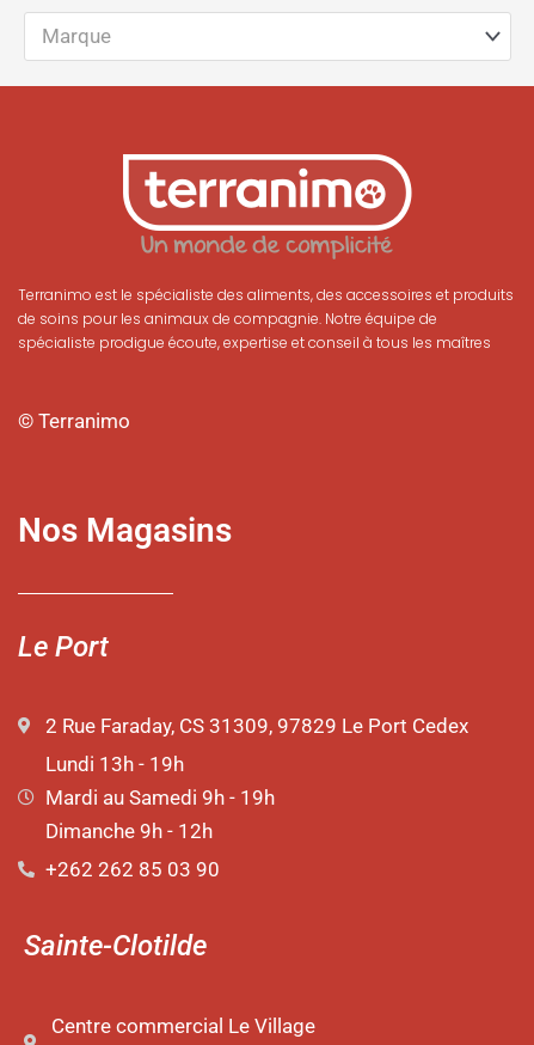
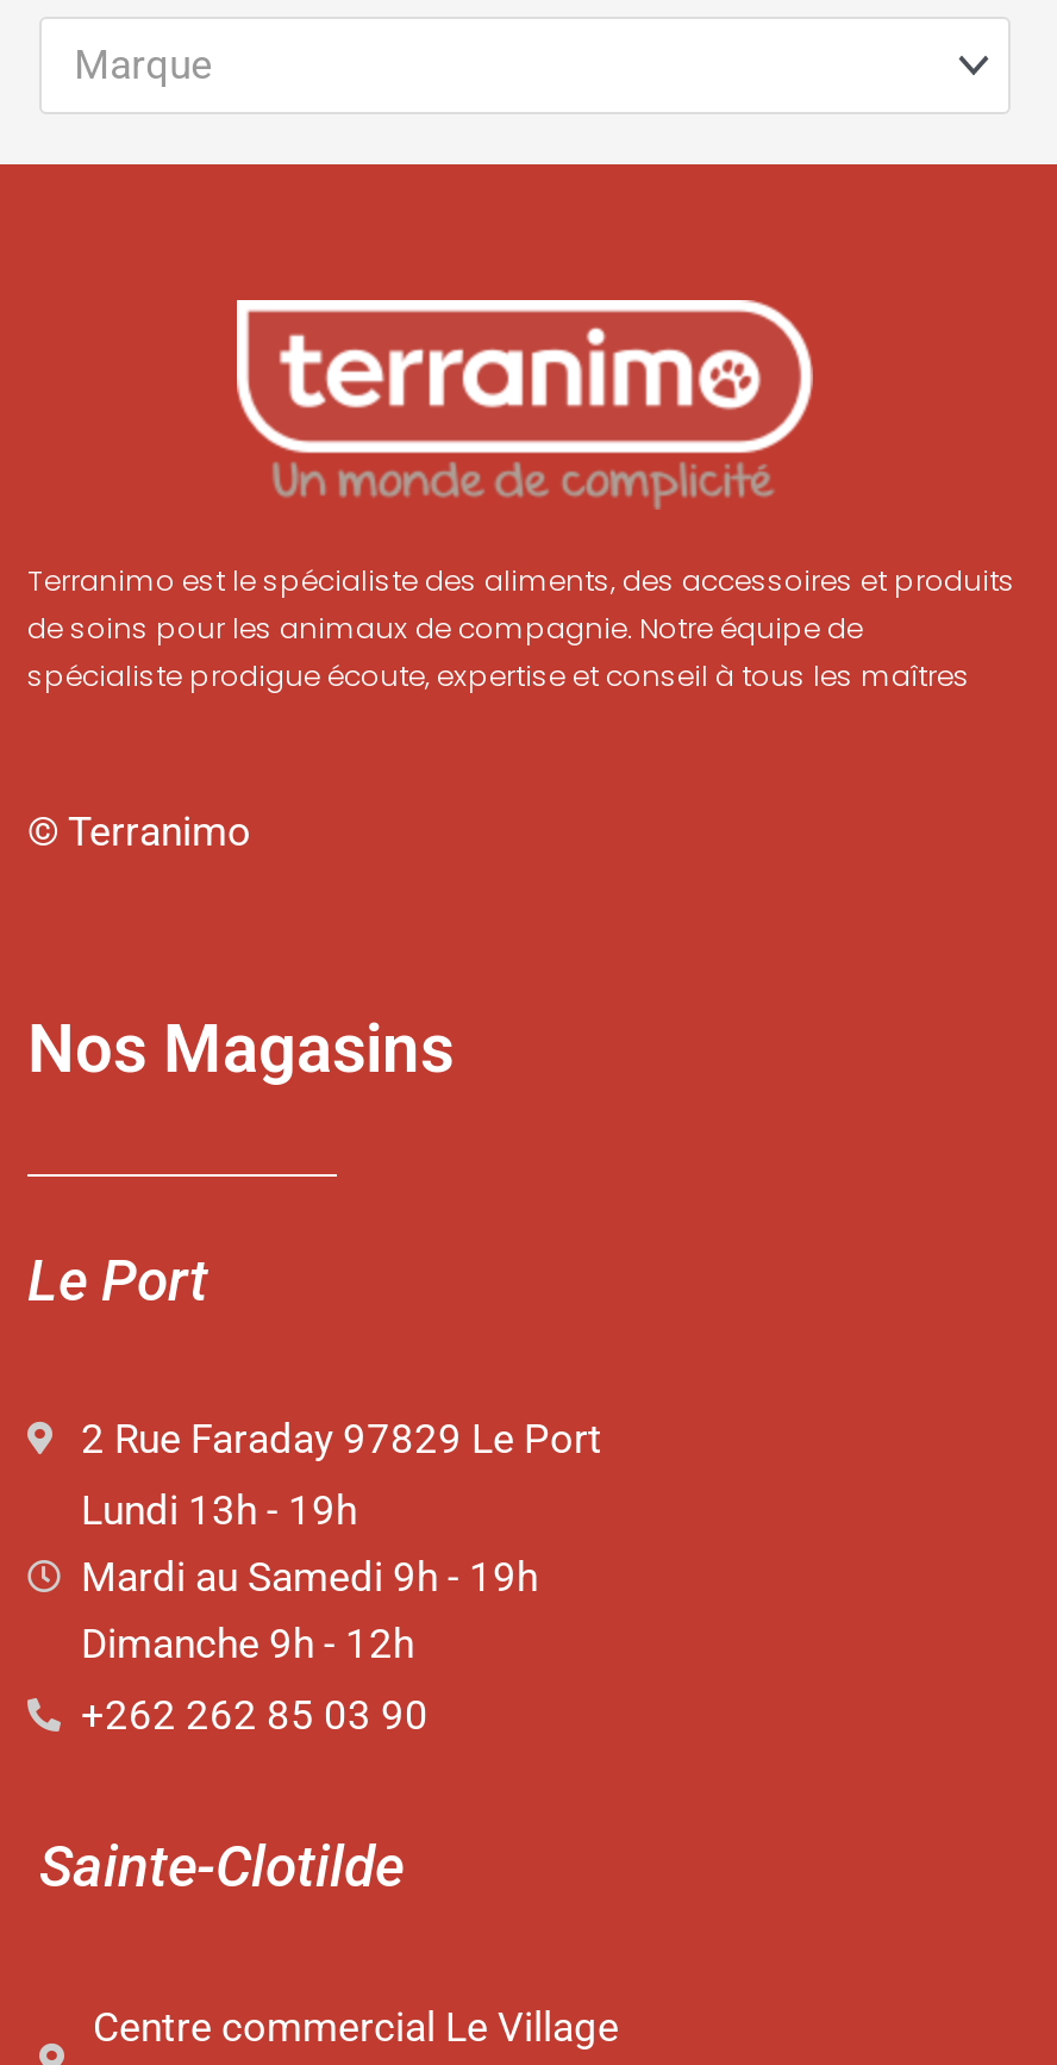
- 2 Rue Faraday, CS 31309, 97829 Le Port Cedex
+ 2 Rue Faraday 97829 Le Port
